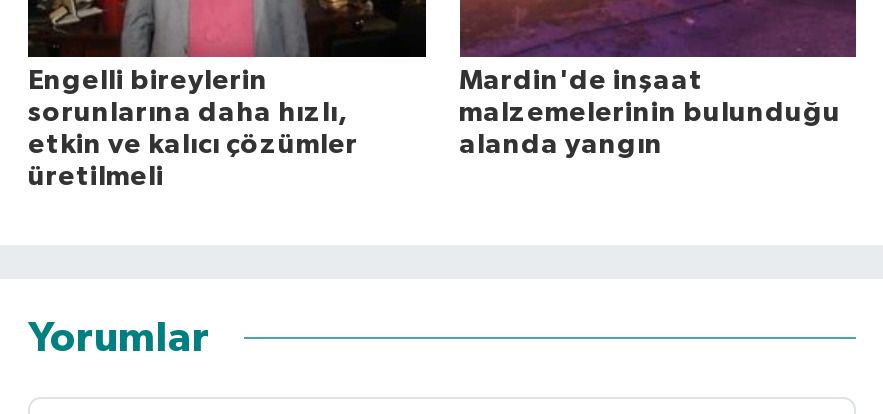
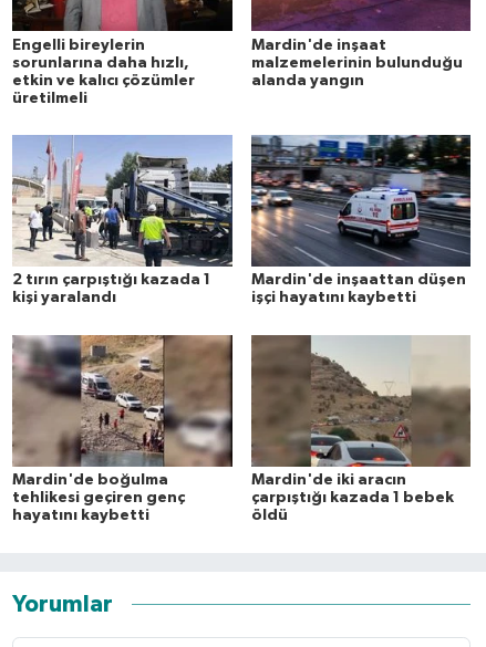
+ [image]
+ 2 tırın çarpıştığı kazada 1
+ kişi yaralandı

+ [image]
+ Mardin'de boğulma
+ tehlikesi geçiren genç
+ hayatını kaybetti

+ [image]
+ Mardin'de inşaattan düşen
+ işçi hayatını kaybetti

+ [image]
+ Mardin'de iki aracın
+ çarpıştığı kazada 1 bebek
+ öldü
